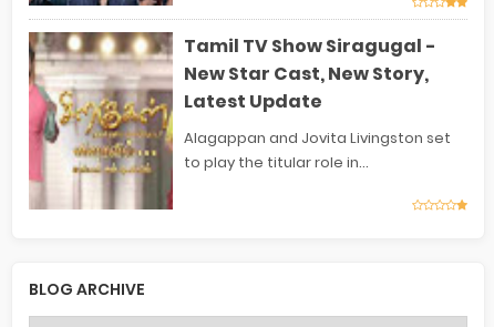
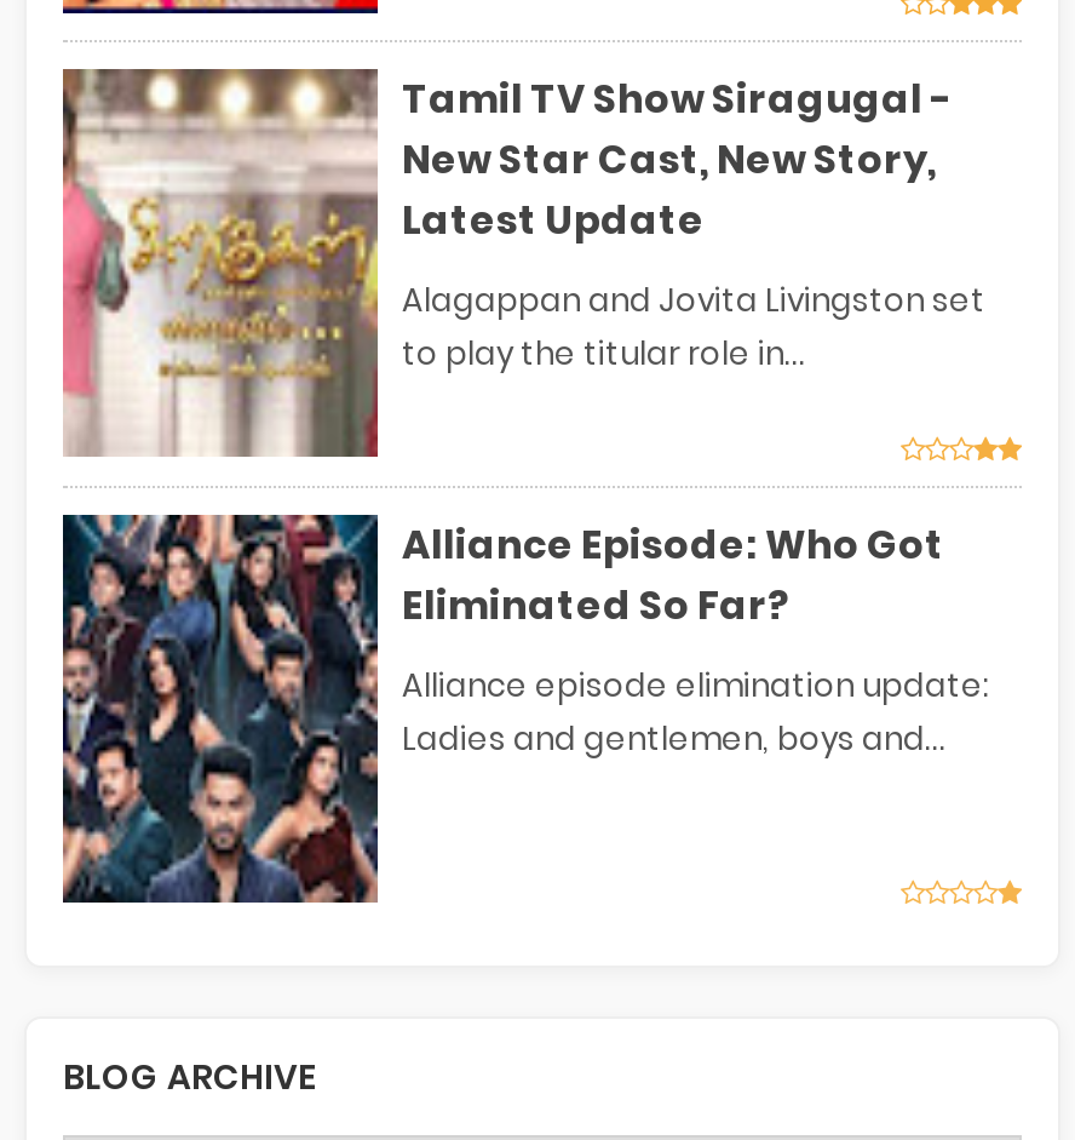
+ [image]
+ Alliance Episode: Who Got
+ Eliminated So Far?
+ Alliance episode elimination update:
+ Ladies and gentlemen, boys and...
